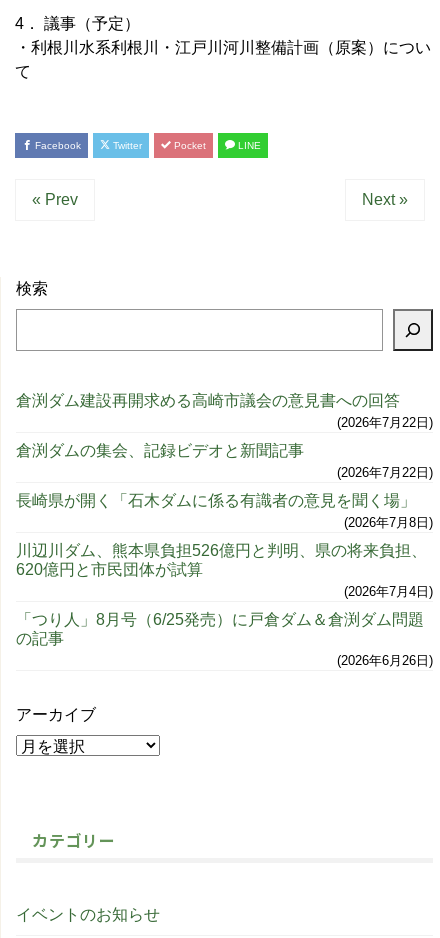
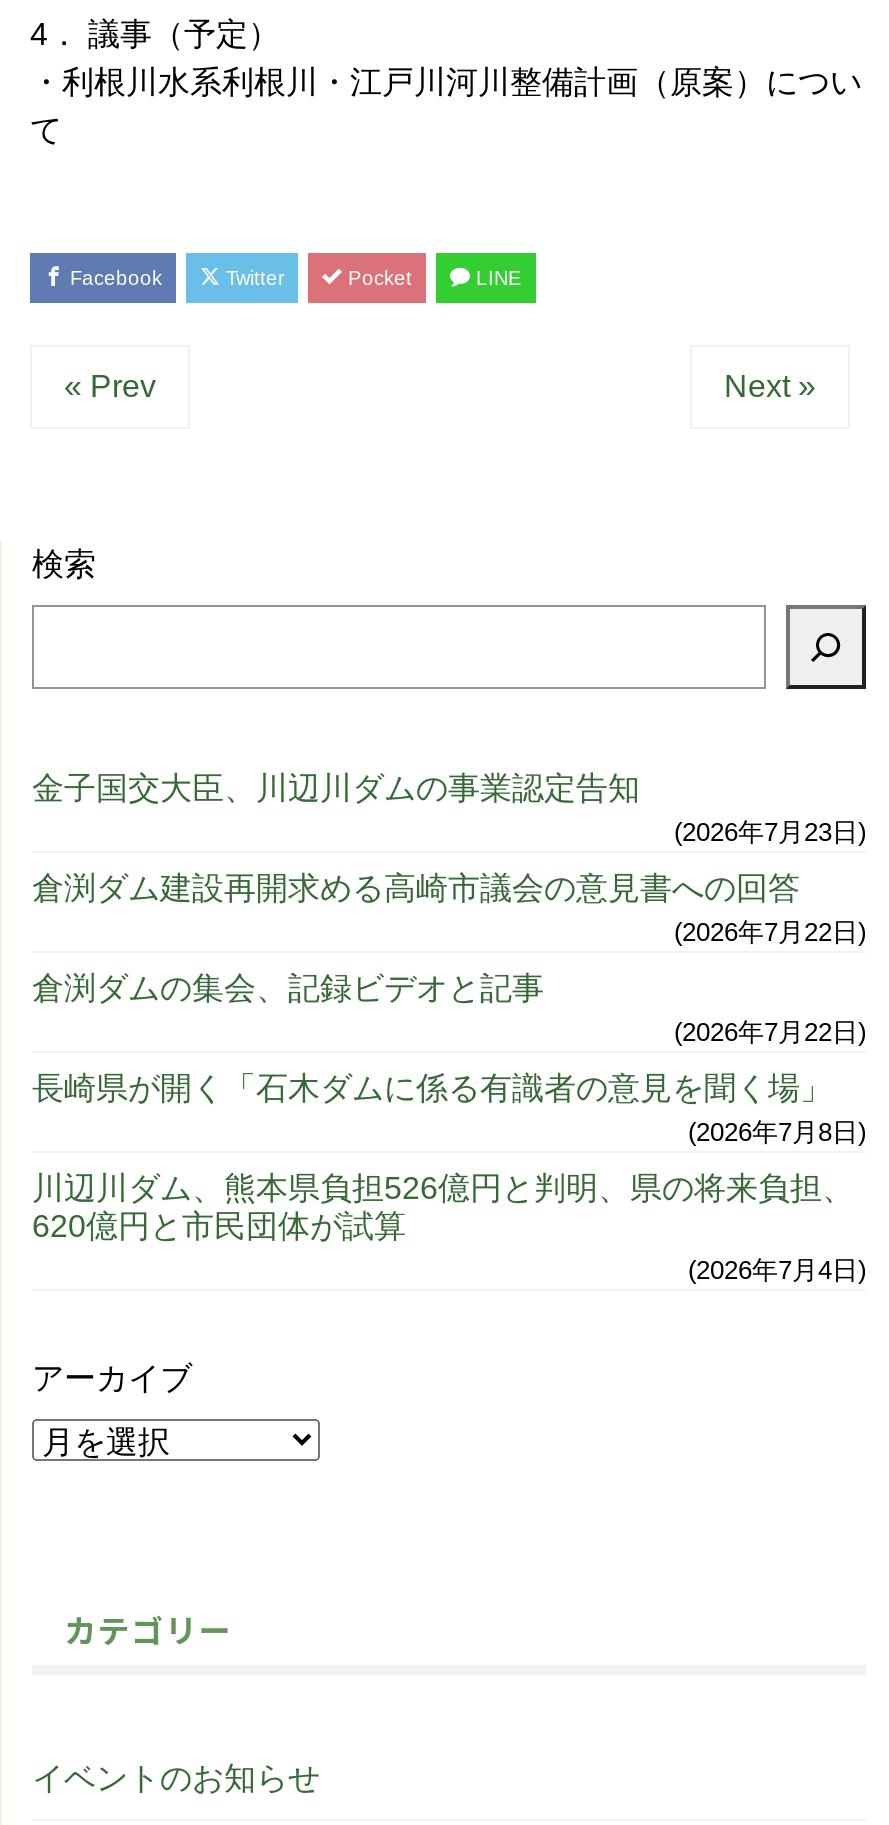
+ 金子国交大臣、川辺川ダムの事業認定告知
+ 2026年7月23日

moved down: 倉渕ダム建設再開求める高崎市議会の意見書への回答 | 2026年7月22日

- 倉渕ダムの集会、記録ビデオと新聞記事
+ 倉渕ダムの集会、記録ビデオと記事

moved down: 2026年7月22日 | 長崎県が開く「石木ダムに係る有識者の意見を聞く場」 | 2026年7月8日 | 川辺川ダム、熊本県負担526億円と判明、県の将来負担、 | 620億円と市民団体が試算 | 2026年7月4日

- 「つり人」8月号（6/25発売）に戸倉ダム＆倉渕ダム問題
- の記事
- 2026年6月26日
